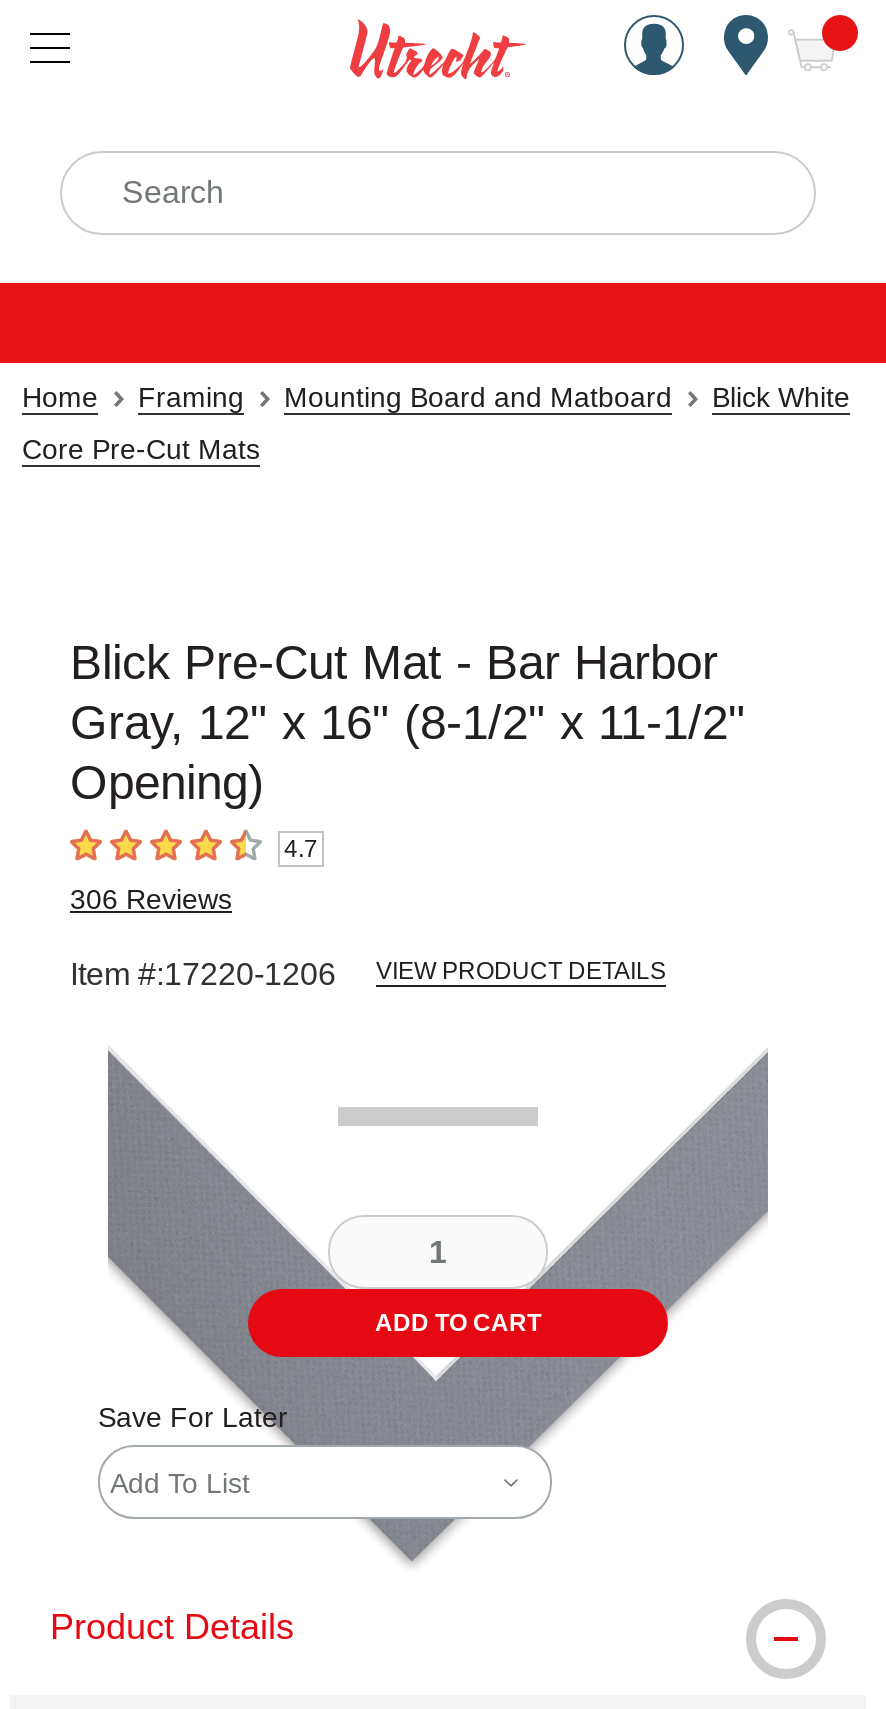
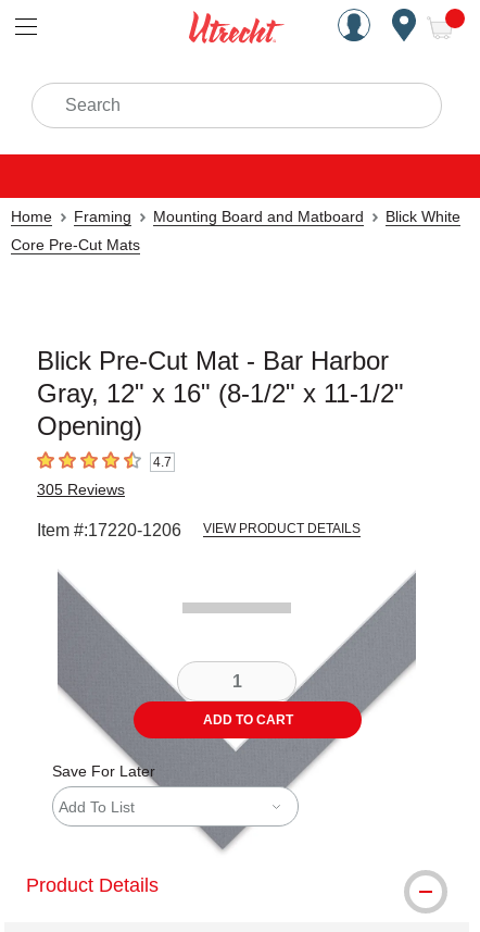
- 306 Reviews
+ 305 Reviews
